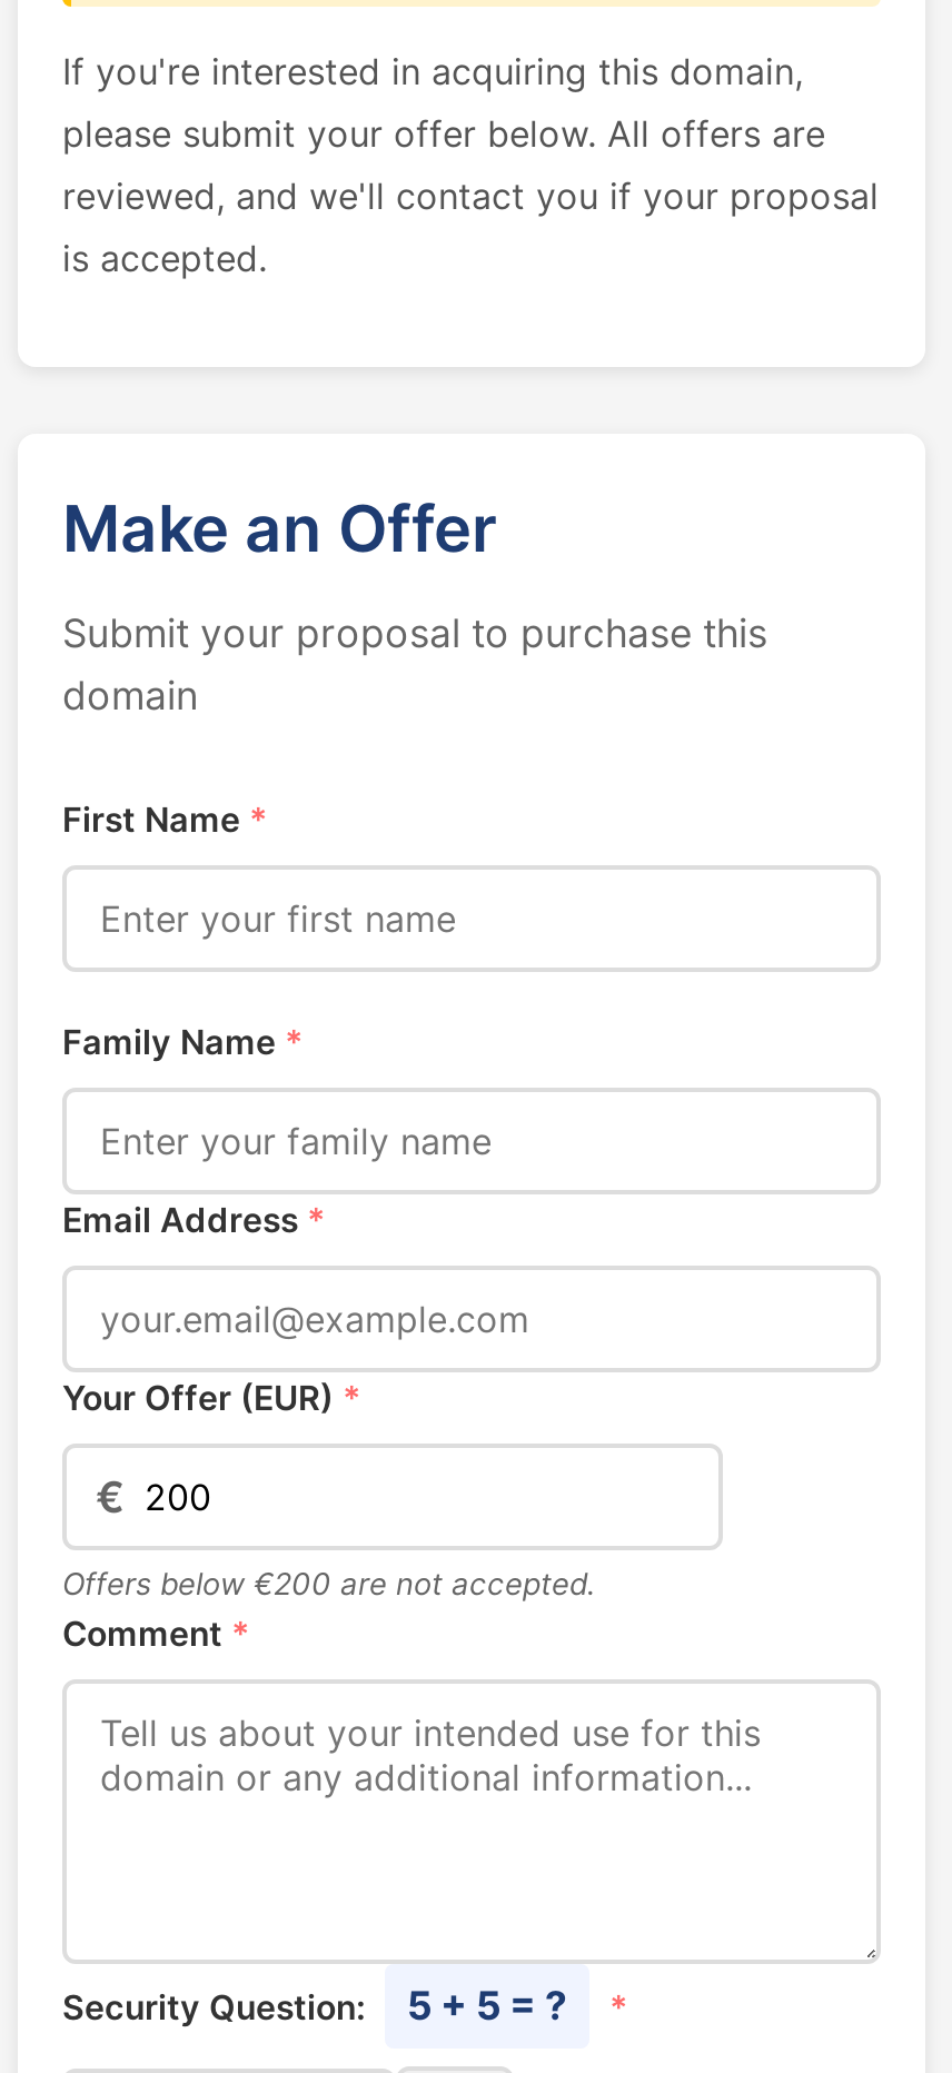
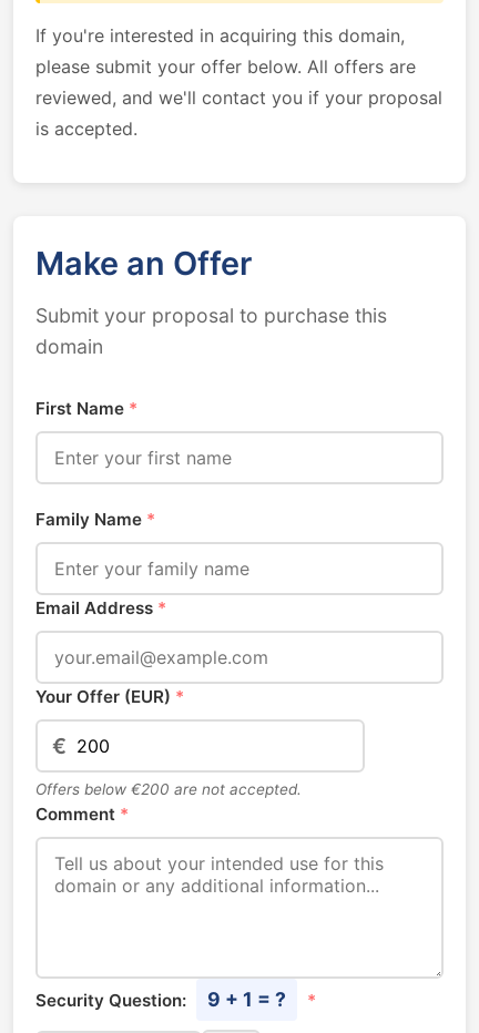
- 5 + 5 = ?
+ 9 + 1 = ?
